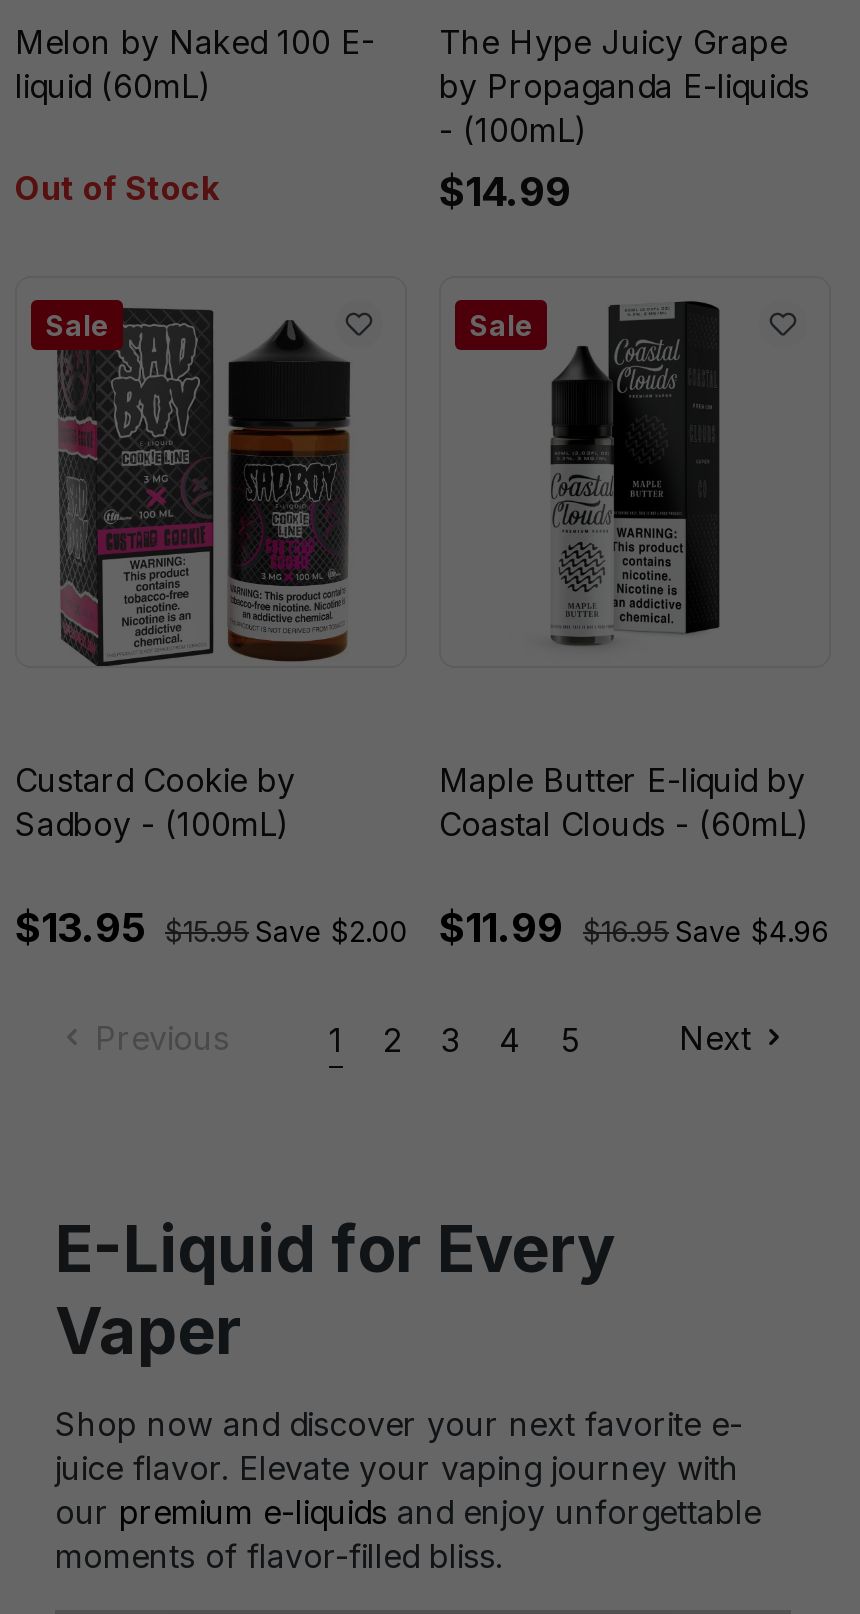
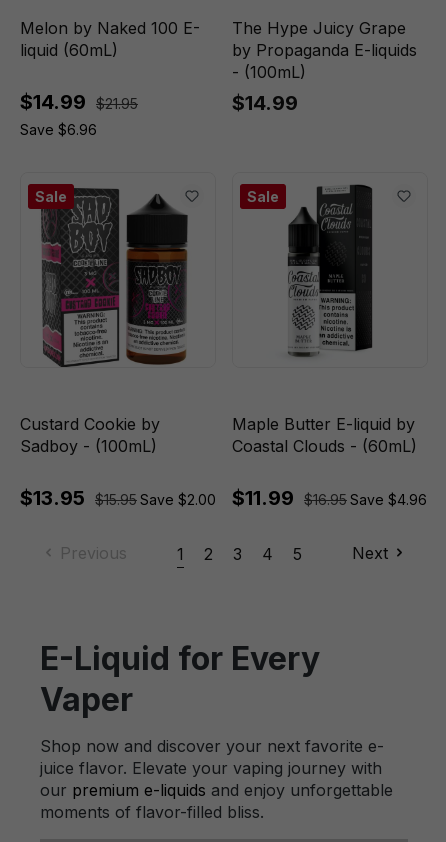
- Out of Stock
+ $14.99 $21.95
+ Save $6.96
